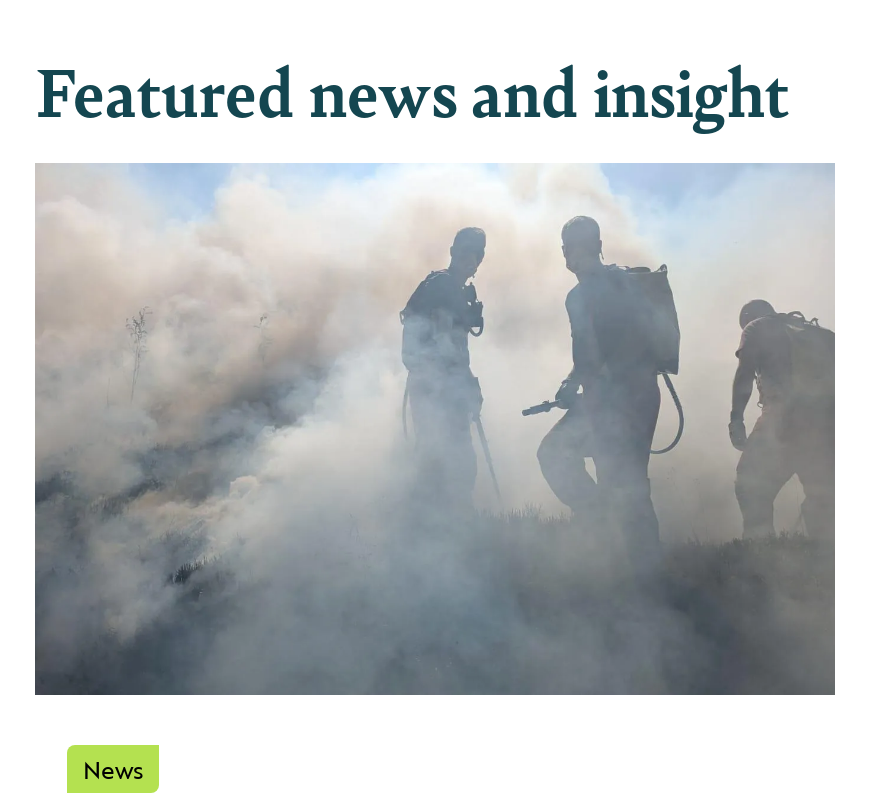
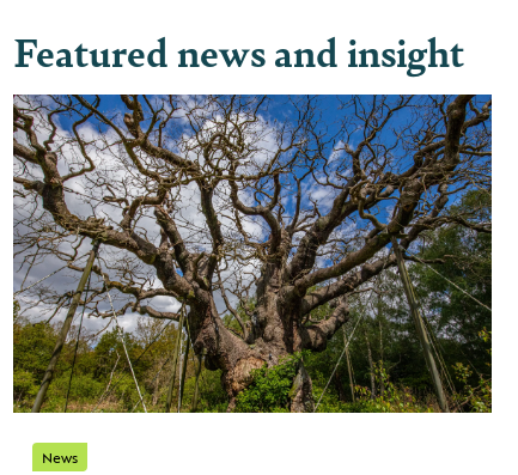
- [image]
+ [image]
